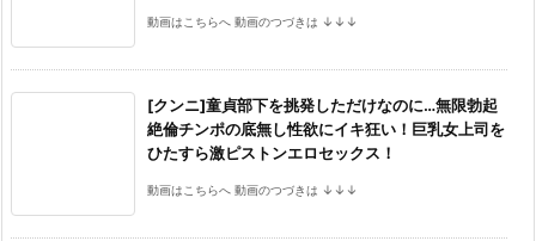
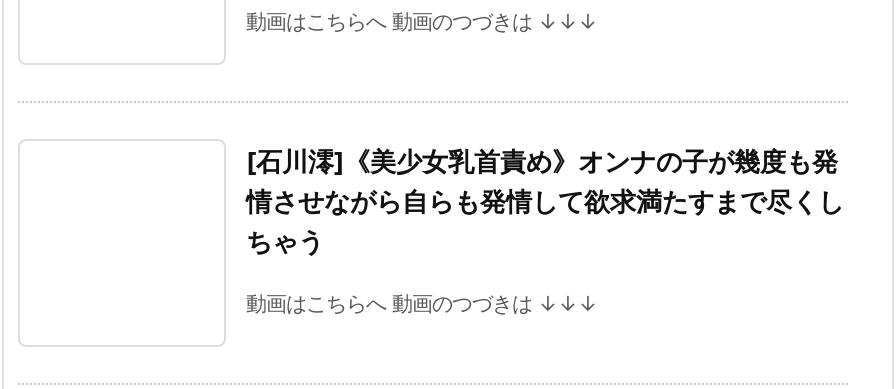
- [クンニ]童貞部下を挑発しただけなのに…無限勃起
- 絶倫チンポの底無し性欲にイキ狂い！巨乳女上司を
- ひたすら激ピストンエロセックス！
+ [石川澪]《美少女乳首責め》オンナの子が幾度も発
+ 情させながら自らも発情して欲求満たすまで尽くし
+ ちゃう
